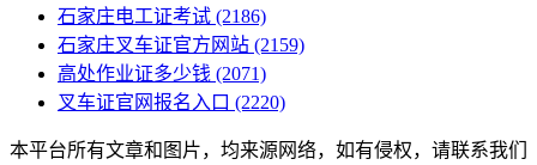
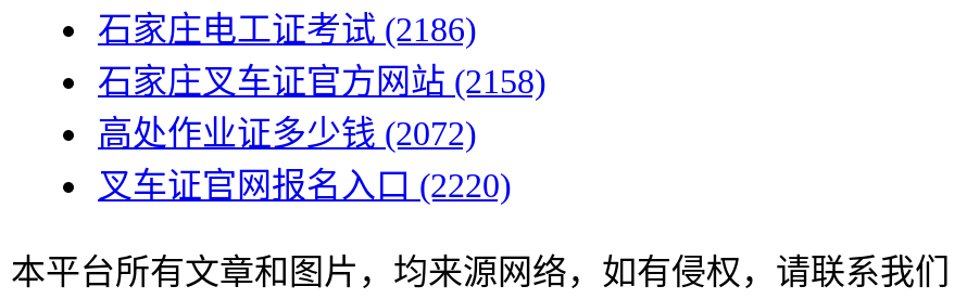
- 石家庄叉车证官方网站(2159)
+ 石家庄叉车证官方网站(2158)

- 高处作业证多少钱(2071)
+ 高处作业证多少钱(2072)
